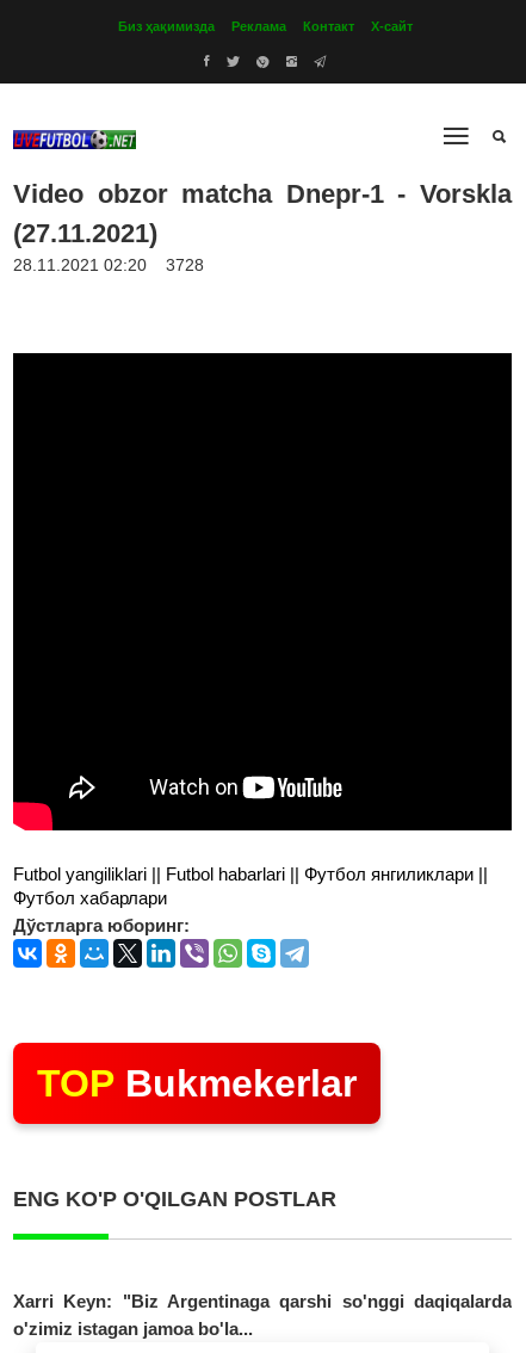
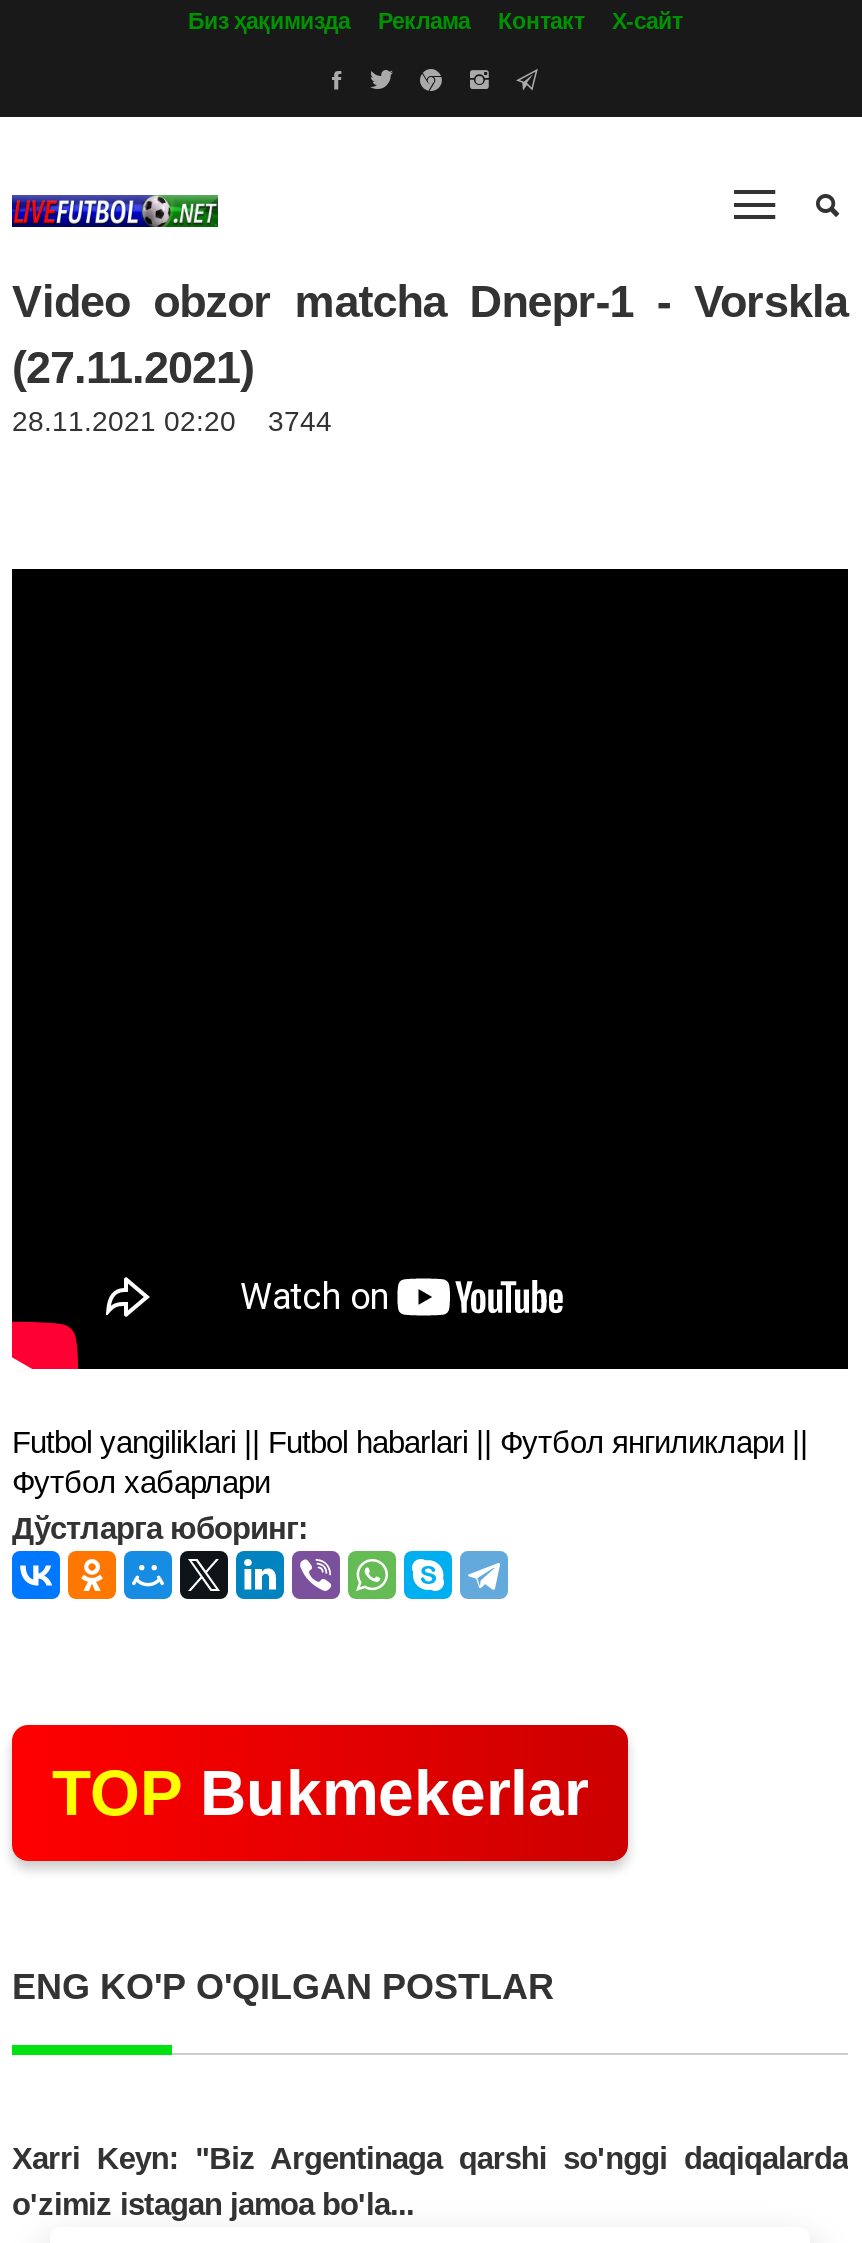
- 28.11.2021 02:20 3728
+ 28.11.2021 02:20 3744
